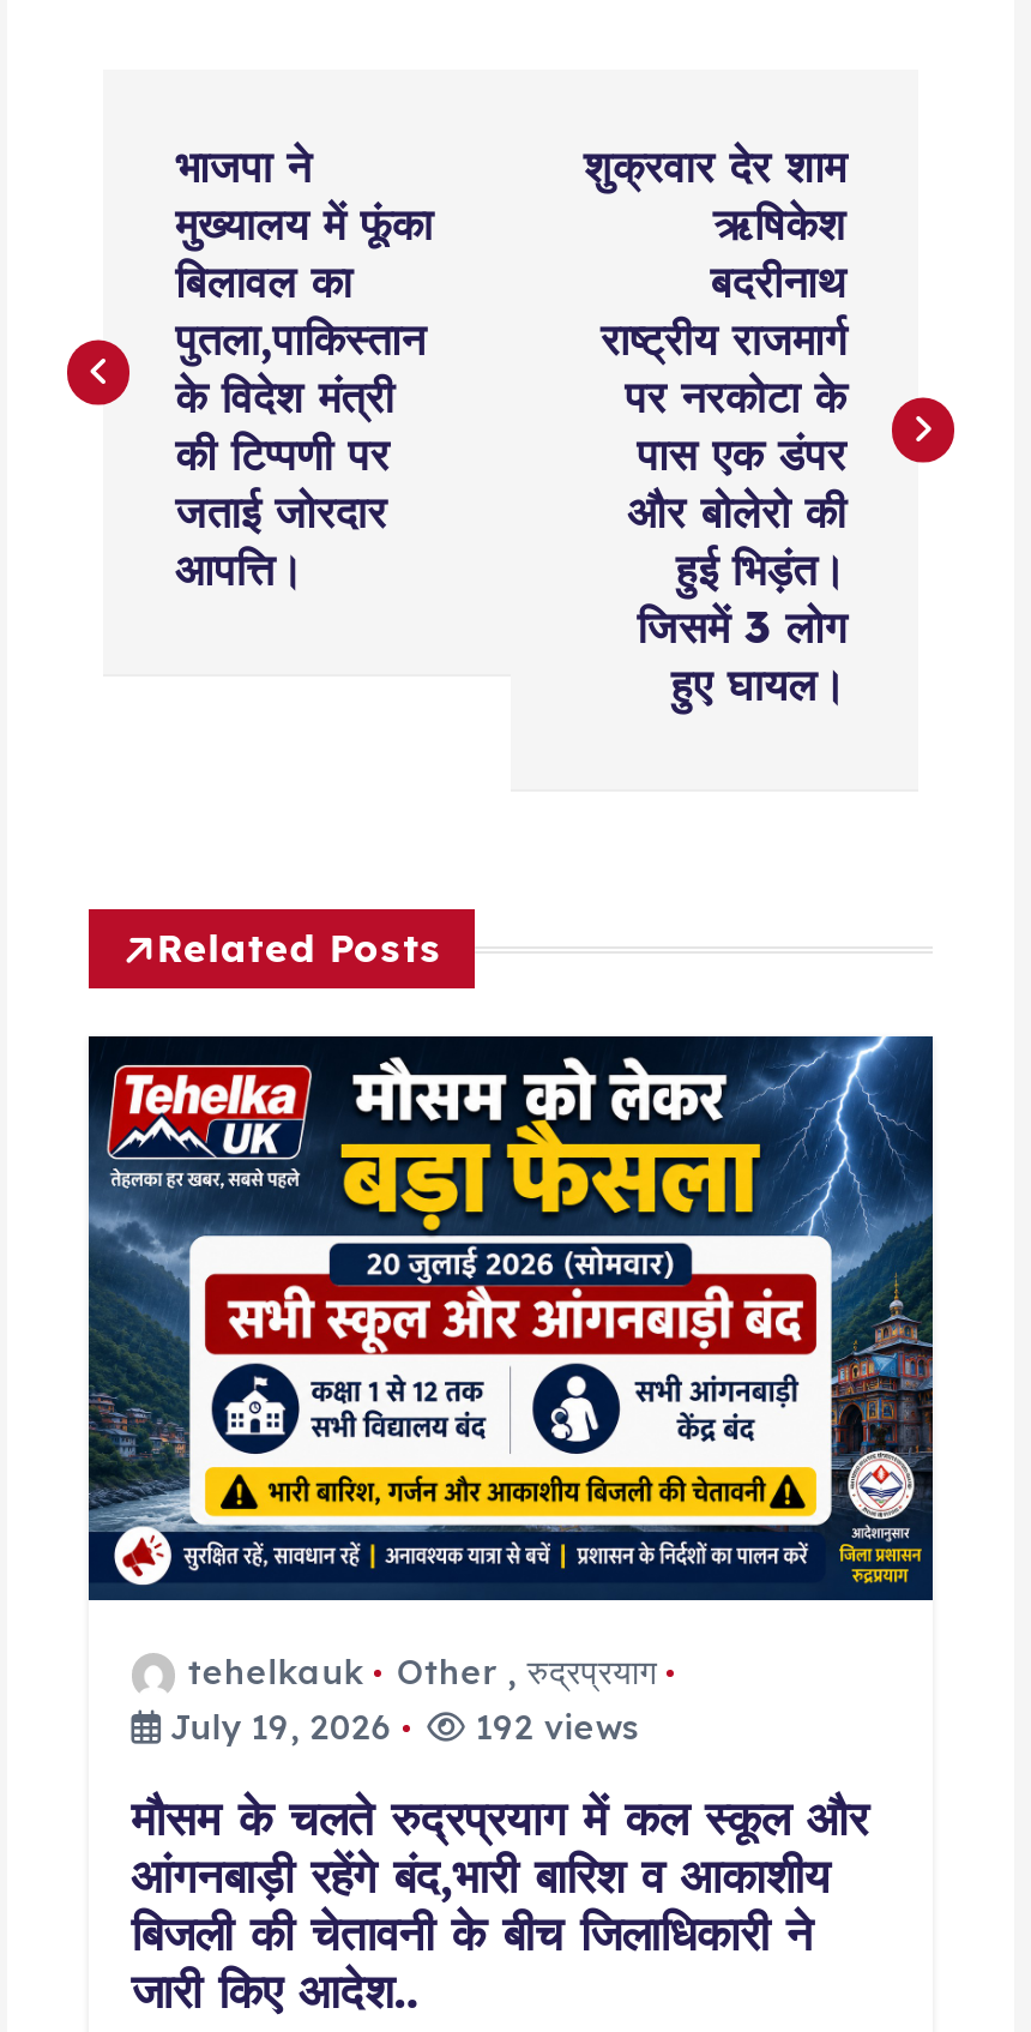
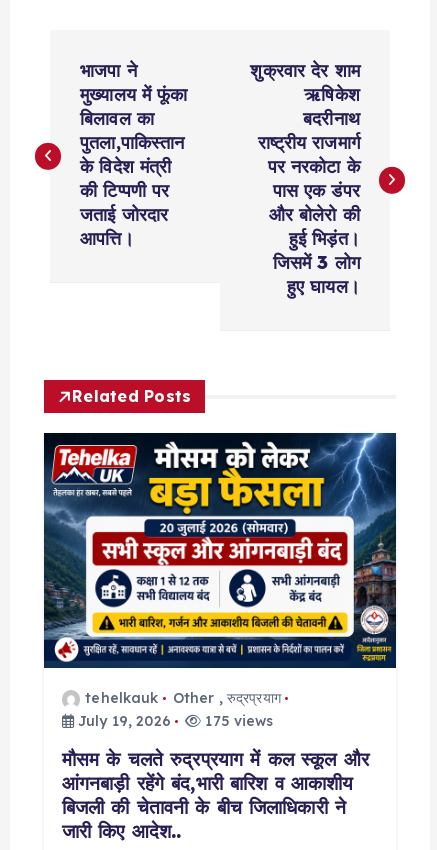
- July 19, 2026 192 views
+ July 19, 2026 175 views
